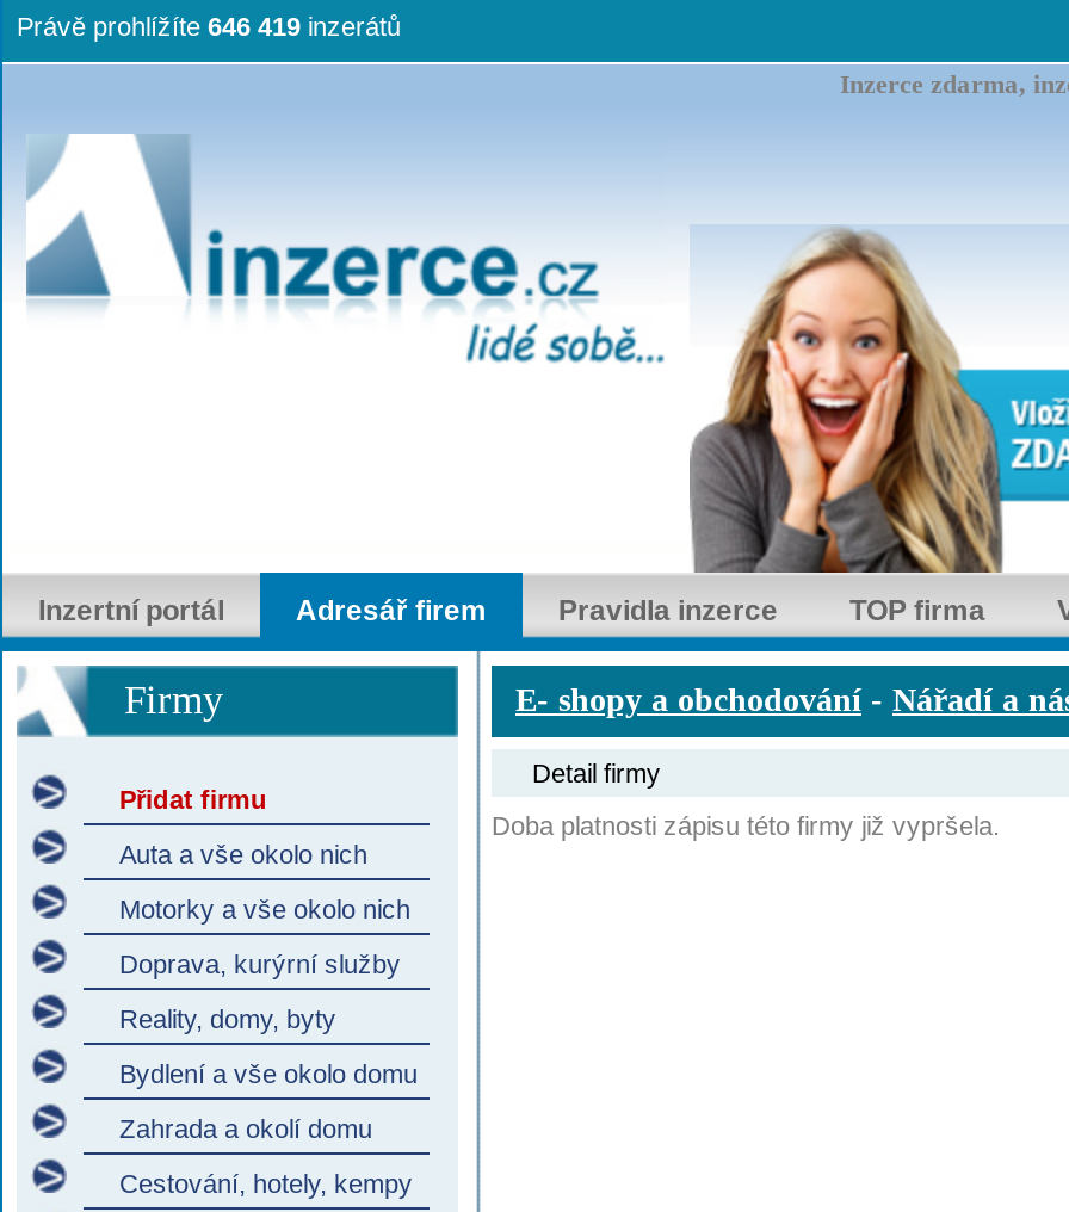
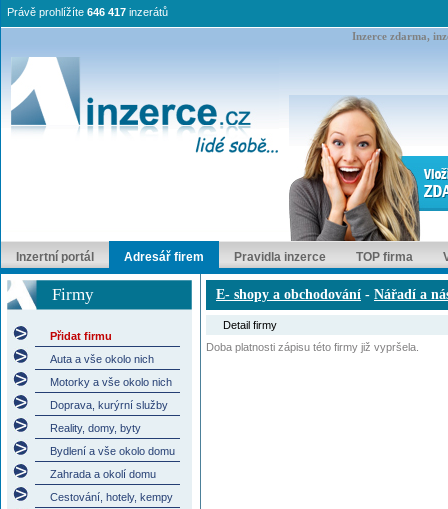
- Právě prohlížíte 646 419 inzerátů
+ Právě prohlížíte 646 417 inzerátů
